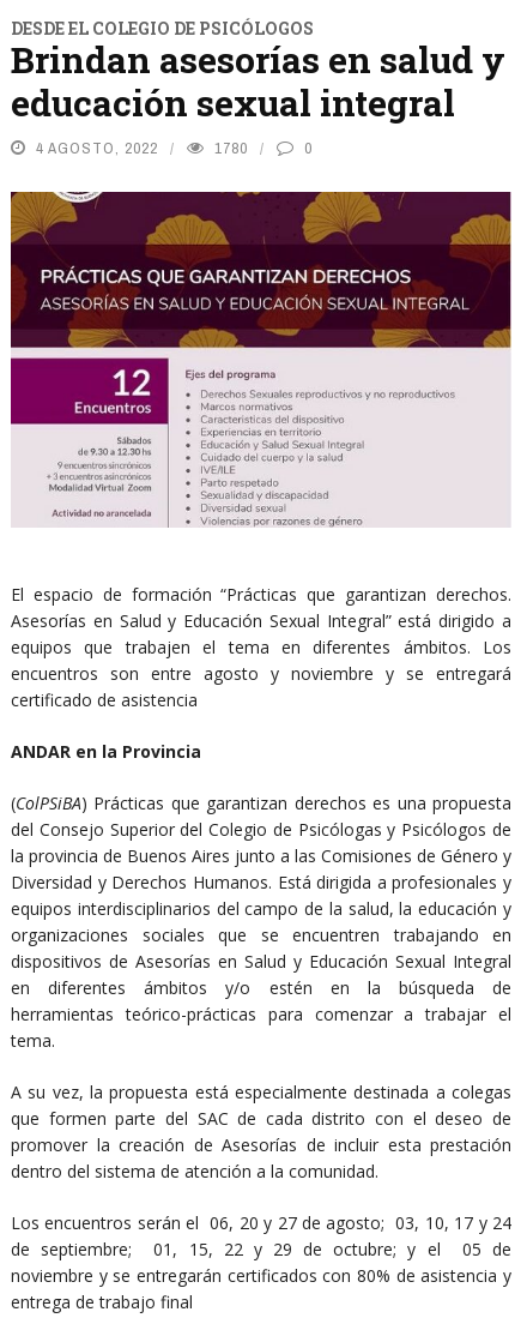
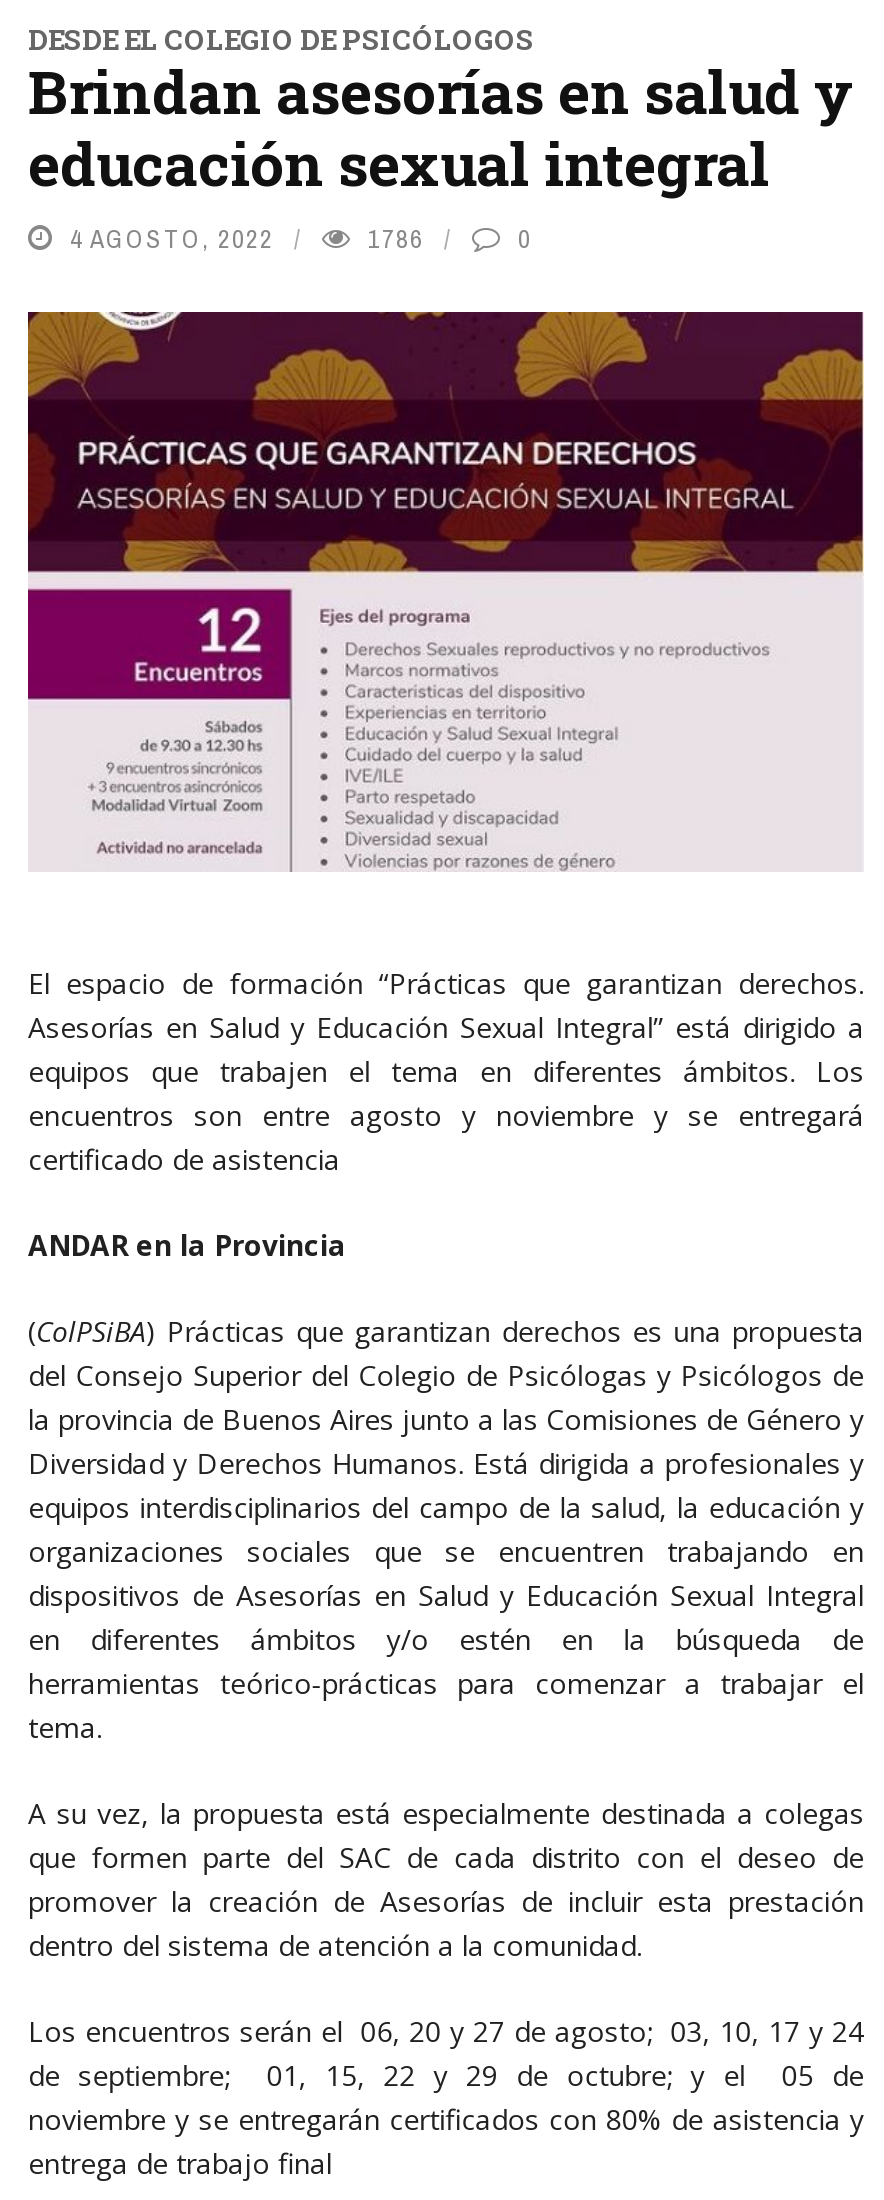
- 1780
+ 1786
